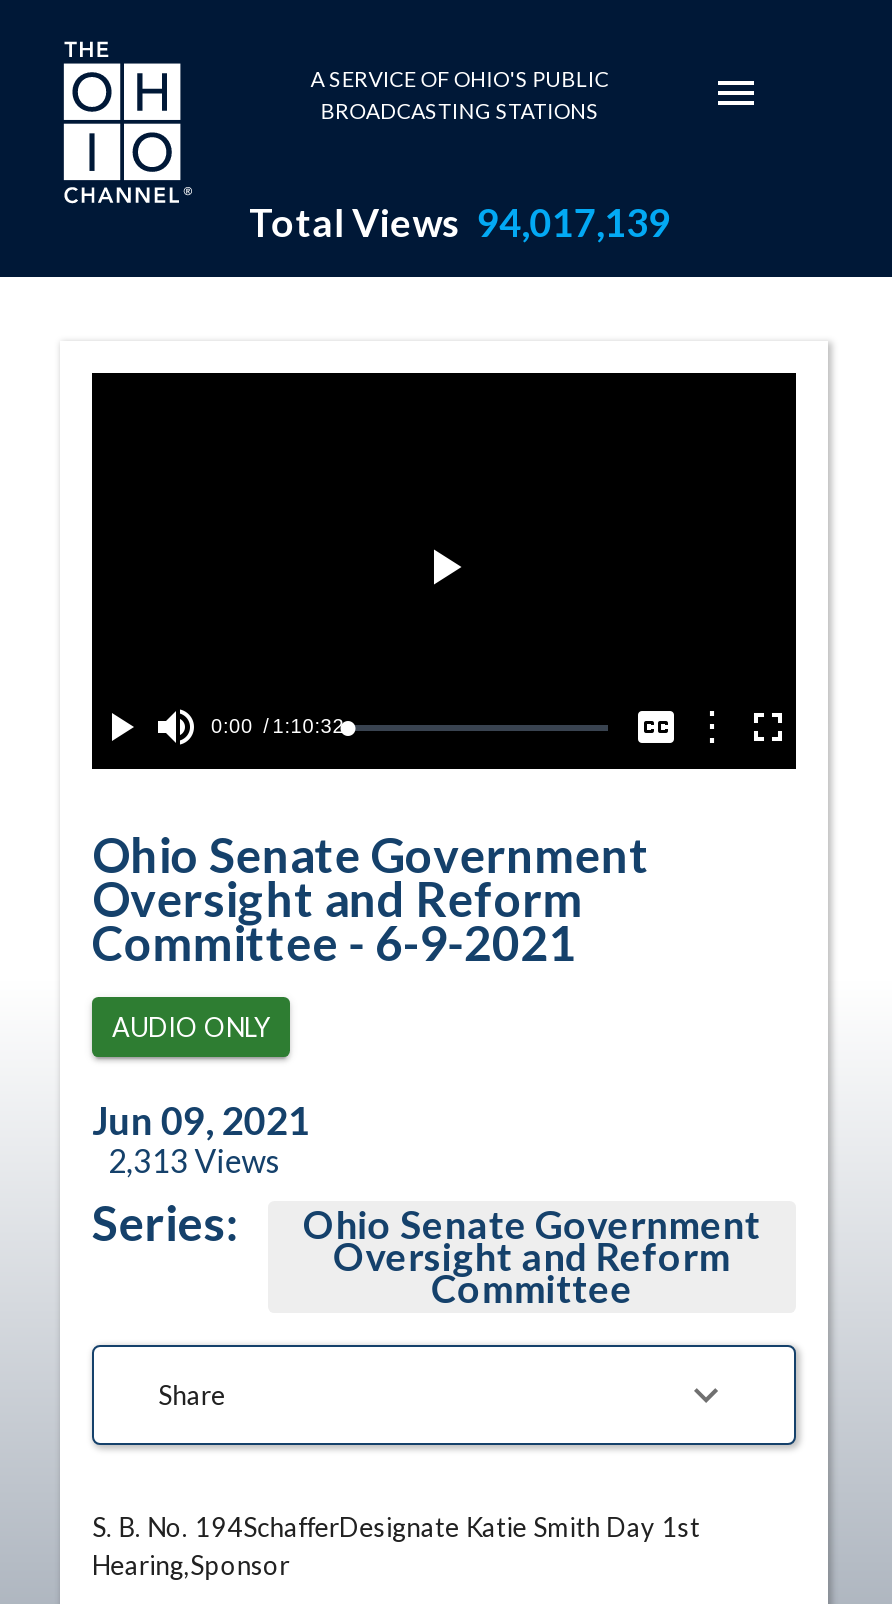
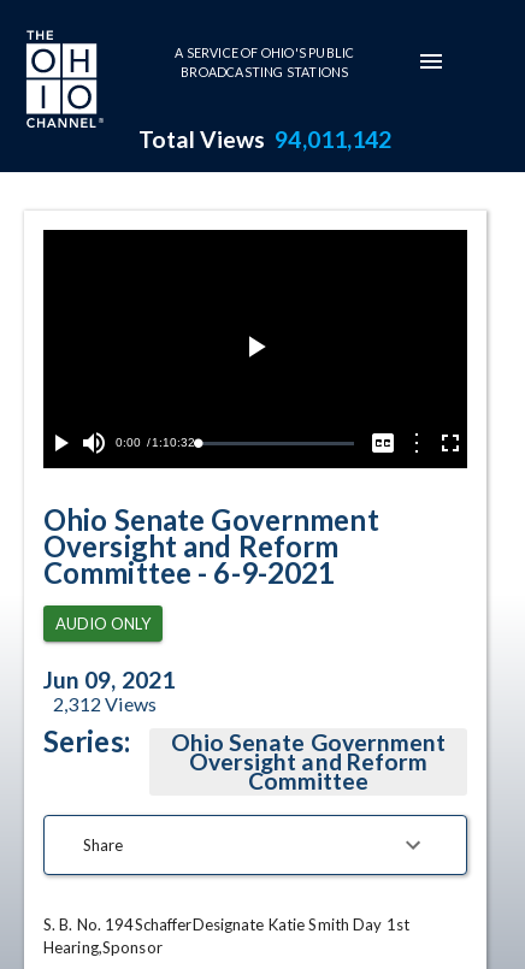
- Total Views 94,017,139
+ Total Views 94,011,142

- 2,313 Views
+ 2,312 Views
